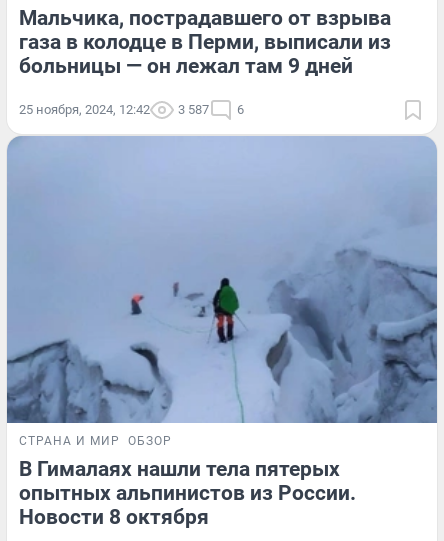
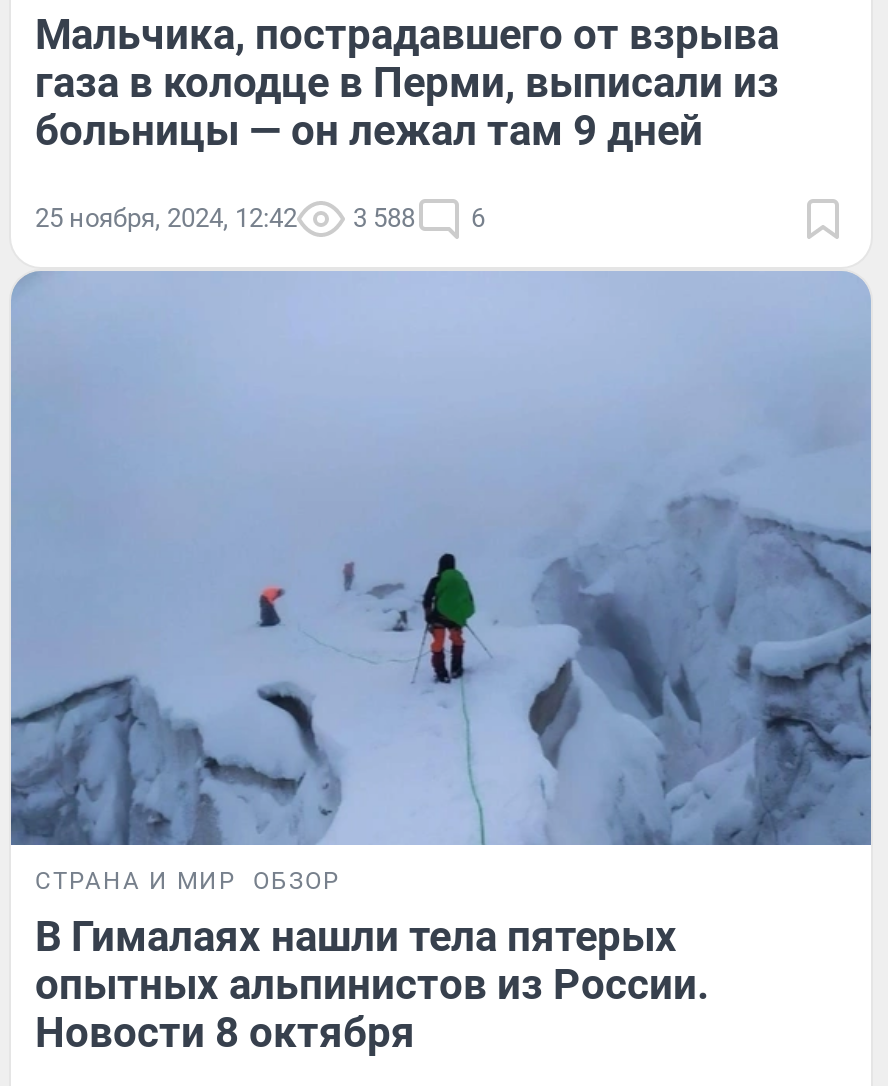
- 25 ноября, 2024, 12:42 3 587 6
+ 25 ноября, 2024, 12:42 3 588 6
